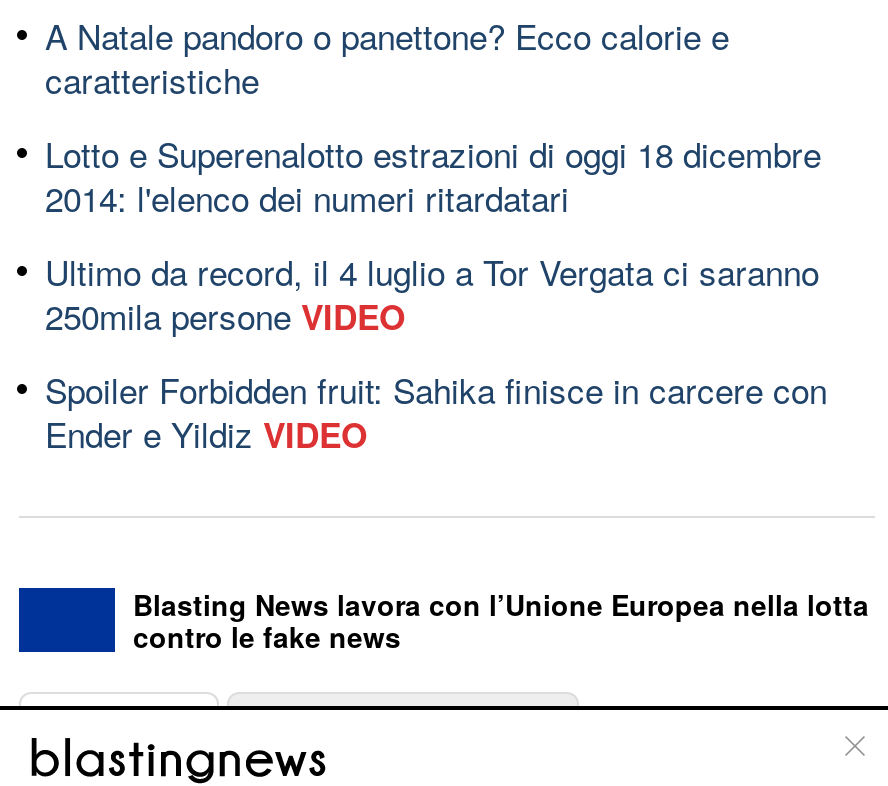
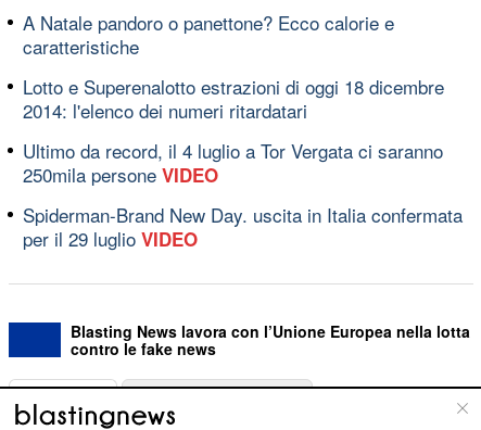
- Spoiler Forbidden fruit: Sahika finisce in carcere con
- Ender e Yildiz VIDEO
+ Spiderman-Brand New Day. uscita in Italia confermata
+ per il 29 luglio VIDEO
